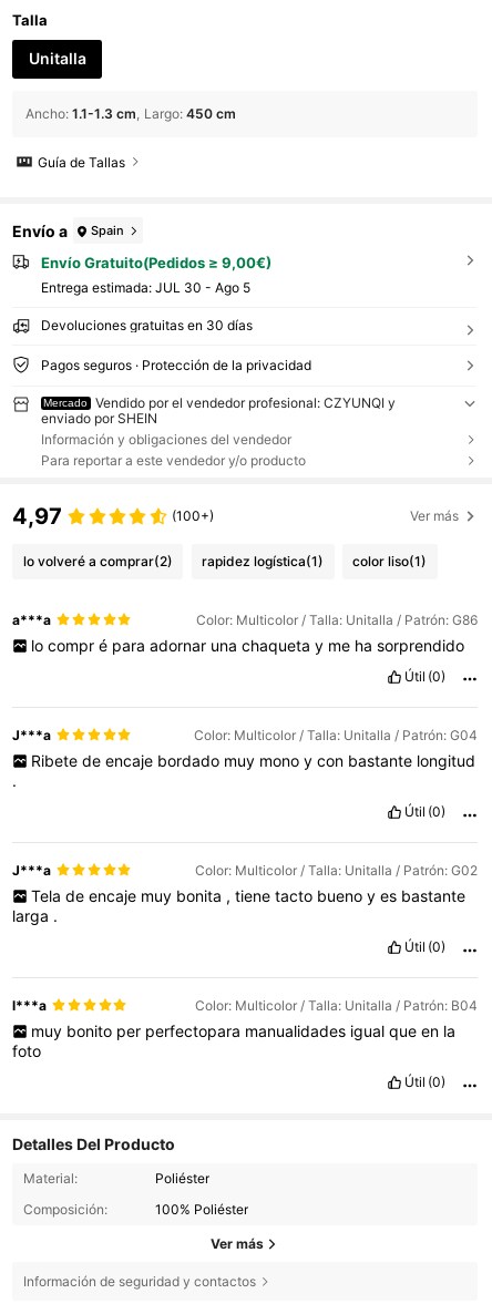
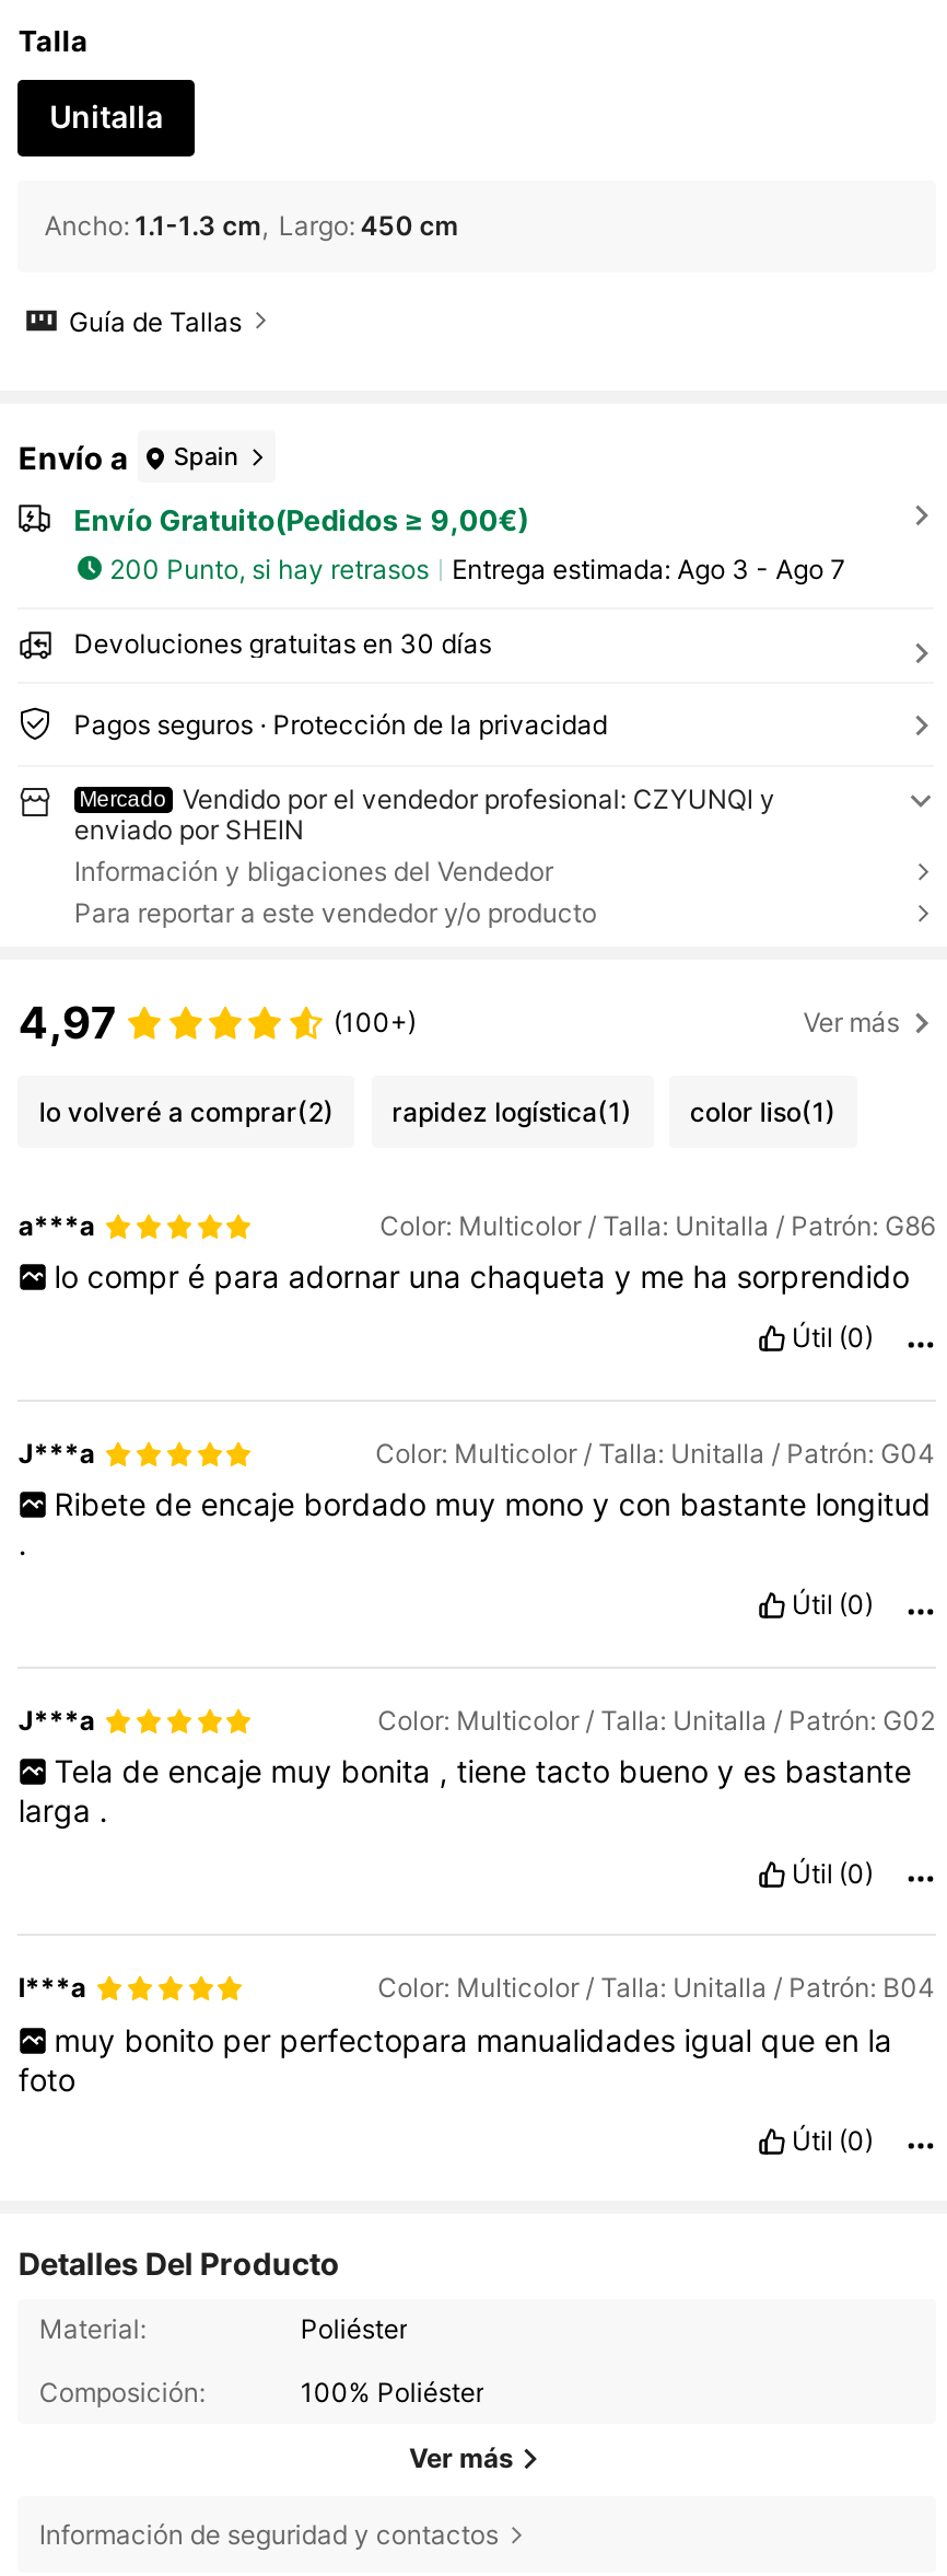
- Entrega estimada: JUL 30 - Ago 5
+ 200 Punto, si hay retrasos
+ Entrega estimada: Ago 3 - Ago 7

- Información y obligaciones del vendedor
+ Información y bligaciones del Vendedor
